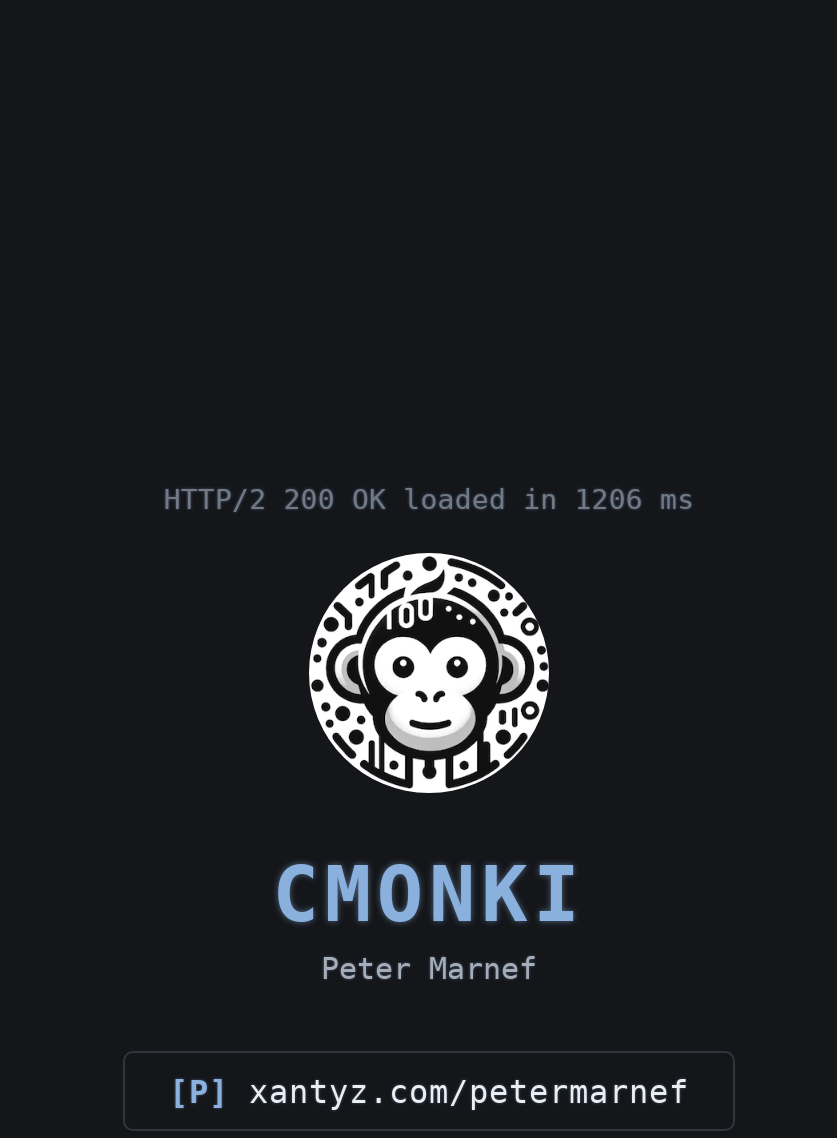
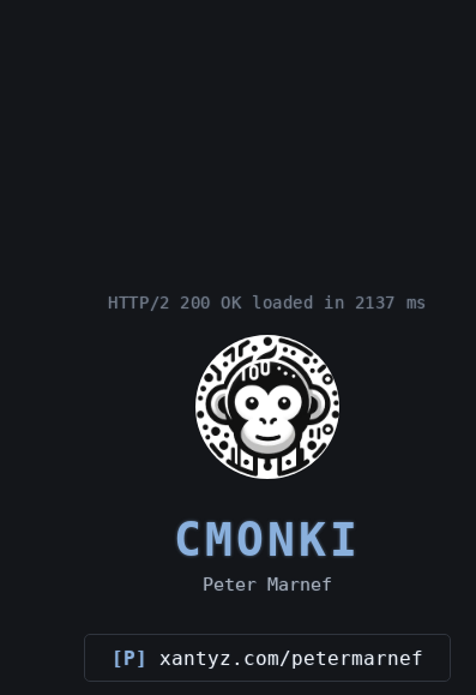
- HTTP/2 200 OK loaded in 1206 ms
+ HTTP/2 200 OK loaded in 2137 ms
